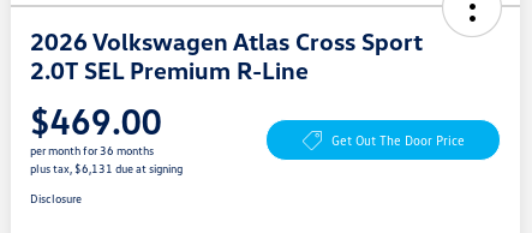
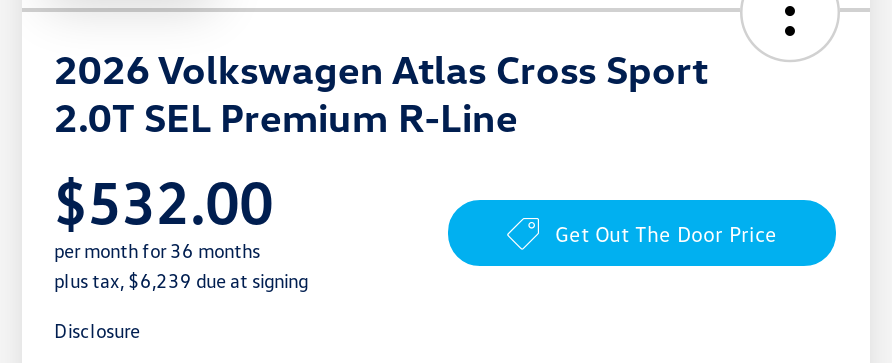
- $469.00
+ $532.00

- plus tax, $6,131 due at signing
+ plus tax, $6,239 due at signing
